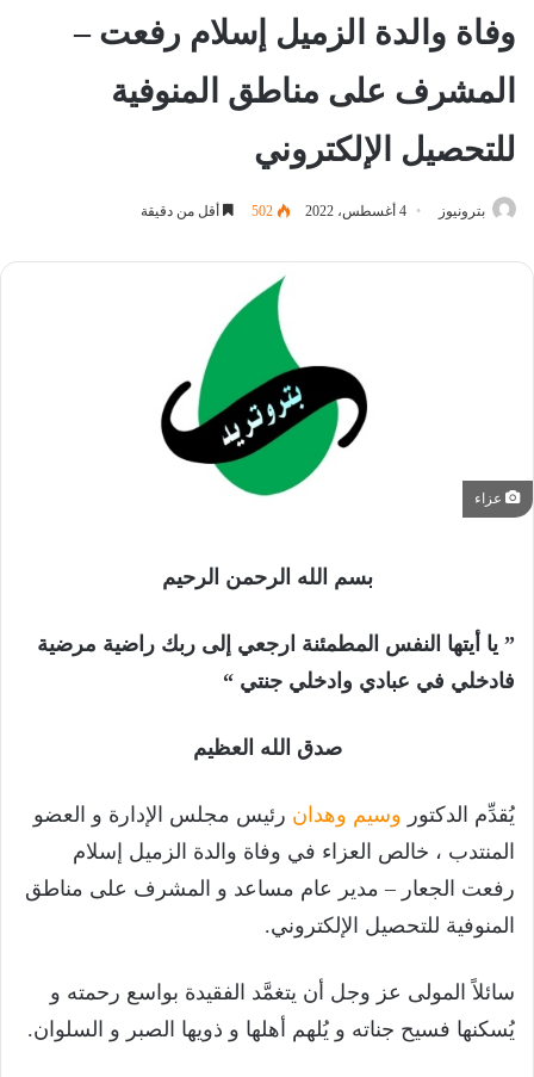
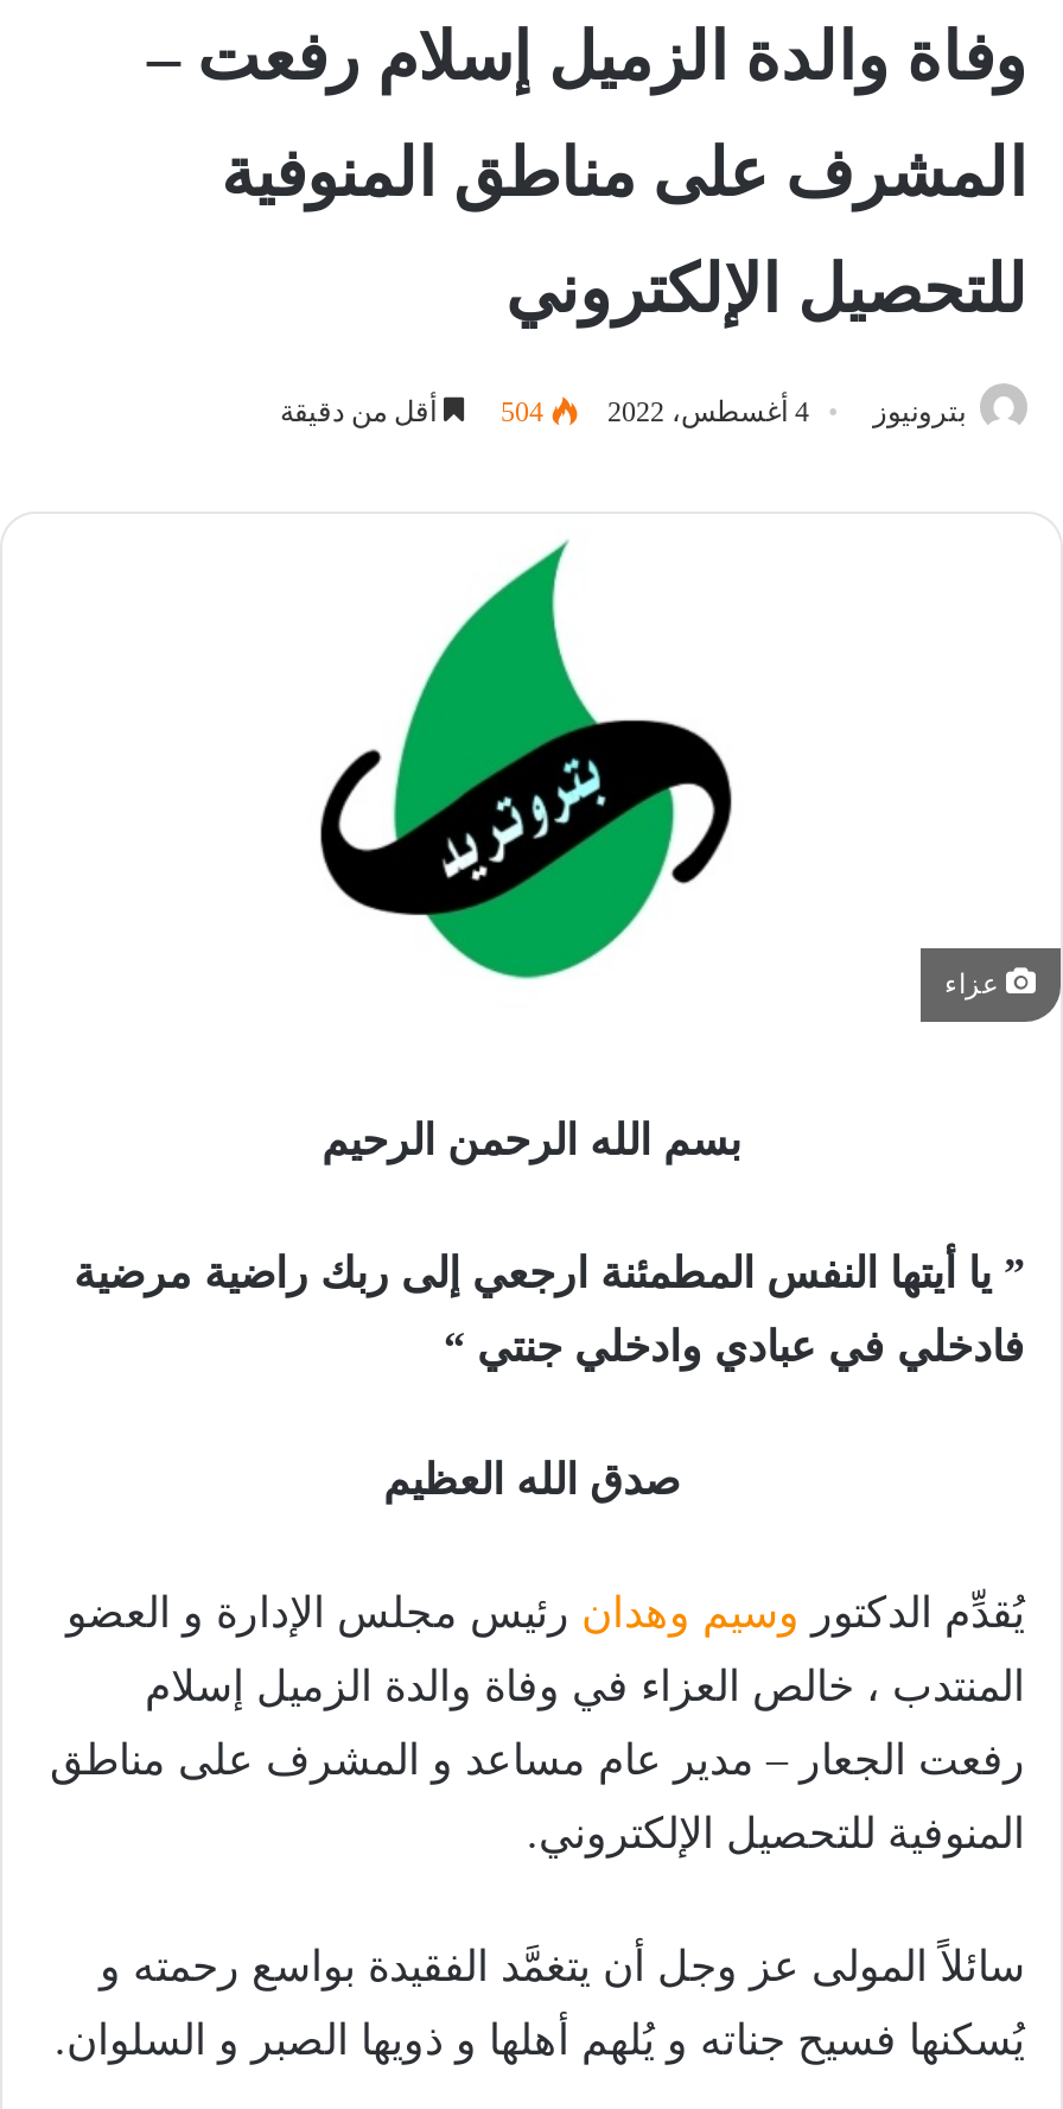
- 502
+ 504
